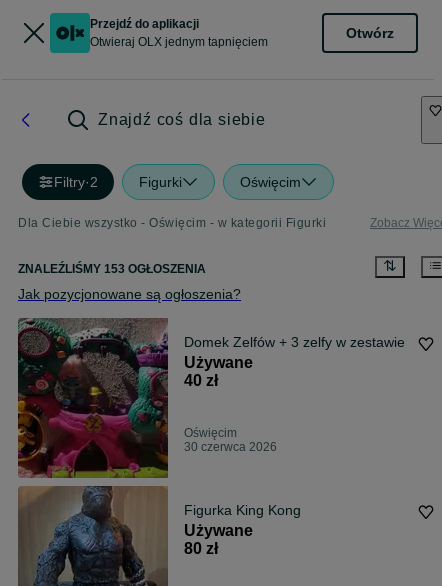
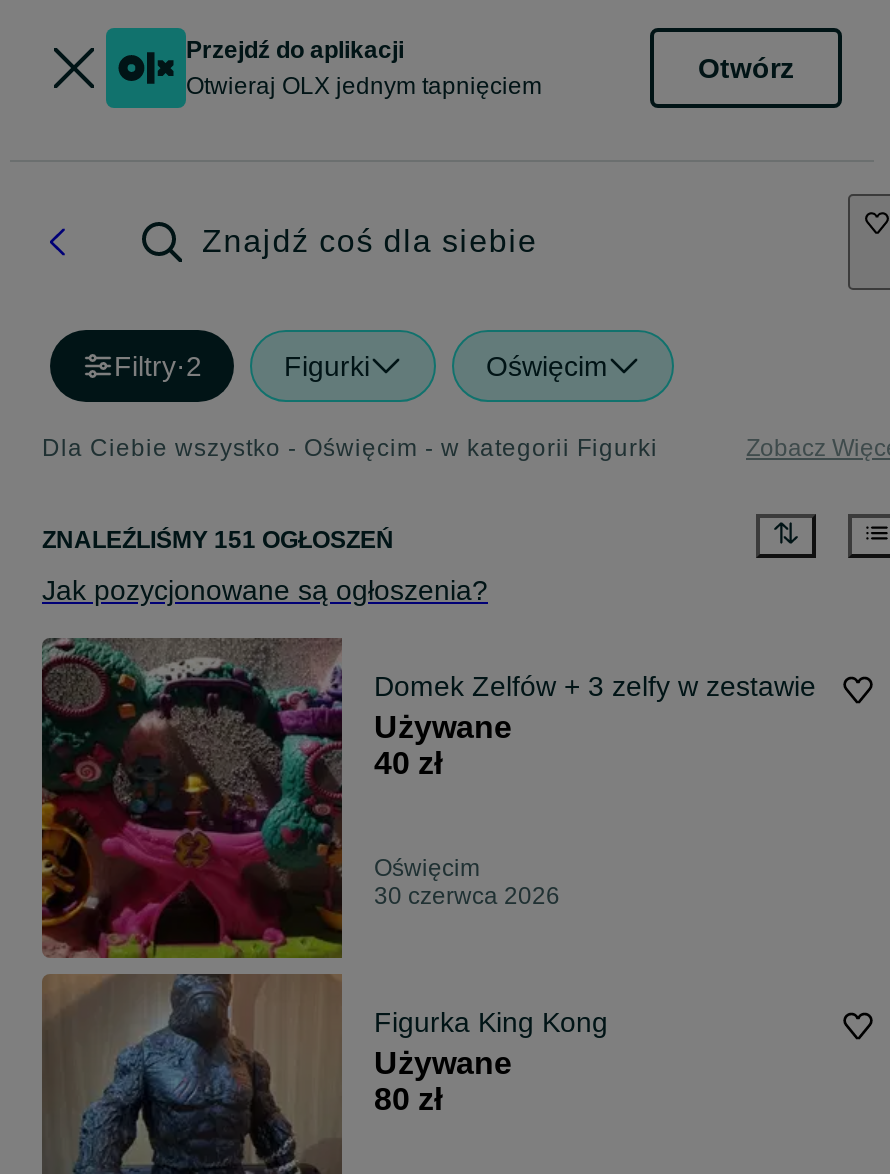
- ZNALEŹLIŚMY 153 OGŁOSZENIA
+ ZNALEŹLIŚMY 151 OGŁOSZEŃ
